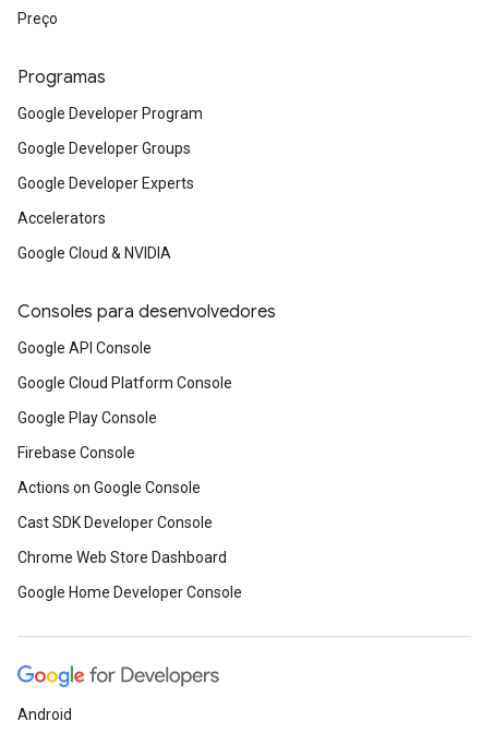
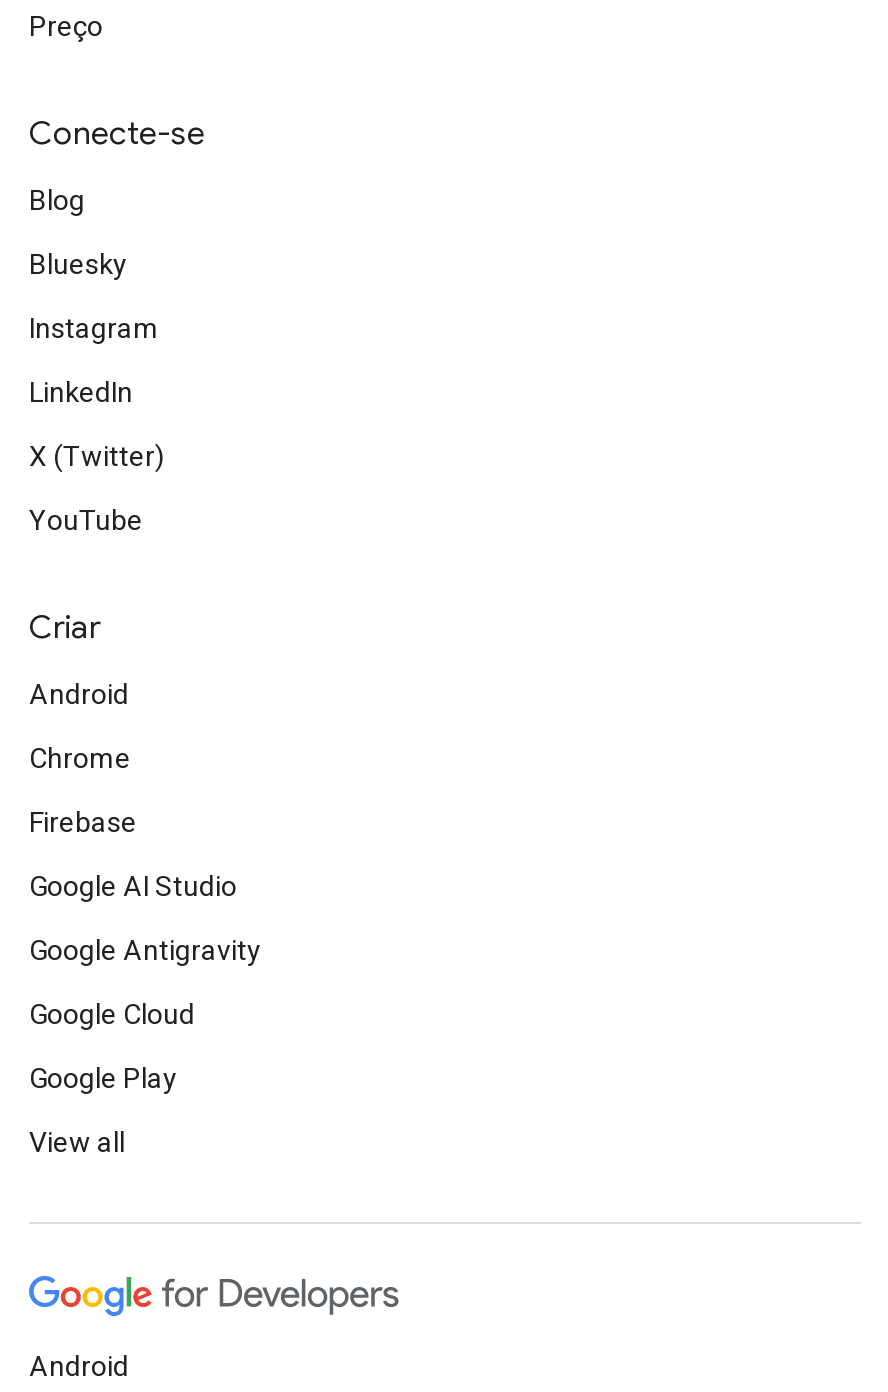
- Programas
- Google Developer Program
- Google Developer Groups
- Google Developer Experts
- Accelerators
- Google Cloud & NVIDIA
- Consoles para desenvolvedores
- Google API Console
- Google Cloud Platform Console
- Google Play Console
- Firebase Console
- Actions on Google Console
- Cast SDK Developer Console
- Chrome Web Store Dashboard
- Google Home Developer Console
+ Conecte-se
+ Blog
+ Bluesky
+ Instagram
+ LinkedIn
+ X (Twitter)
+ YouTube
+ Criar
+ Android
+ Chrome
+ Firebase
+ Google AI Studio
+ Google Antigravity
+ Google Cloud
+ Google Play
+ View all
